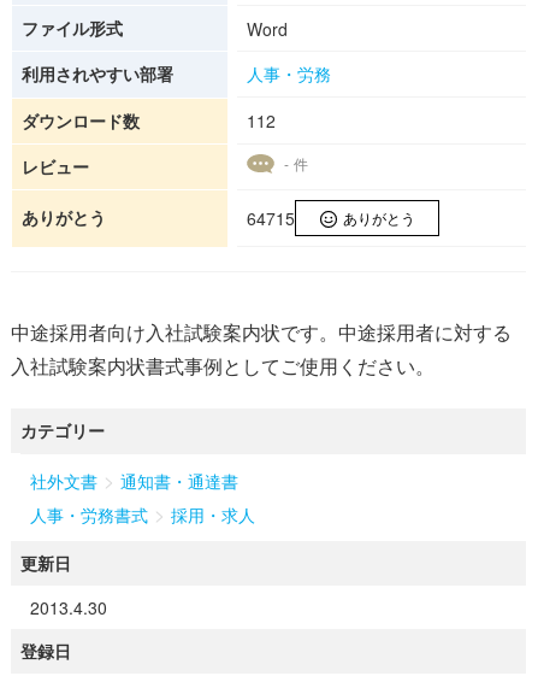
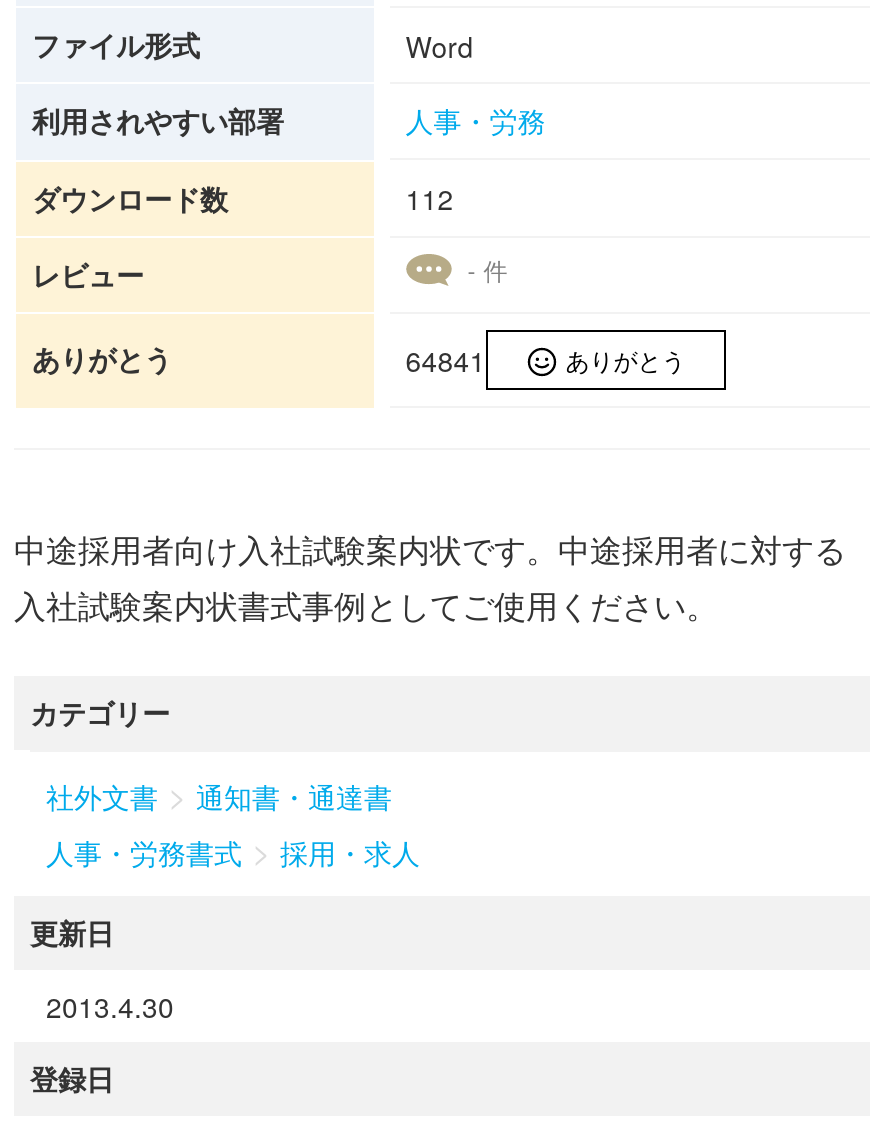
- 64715
+ 64841
